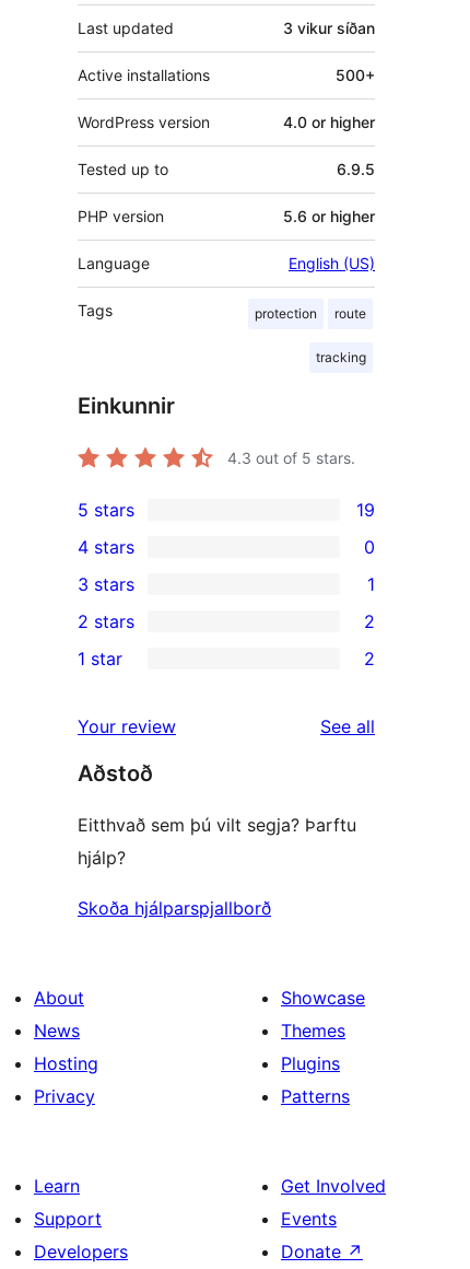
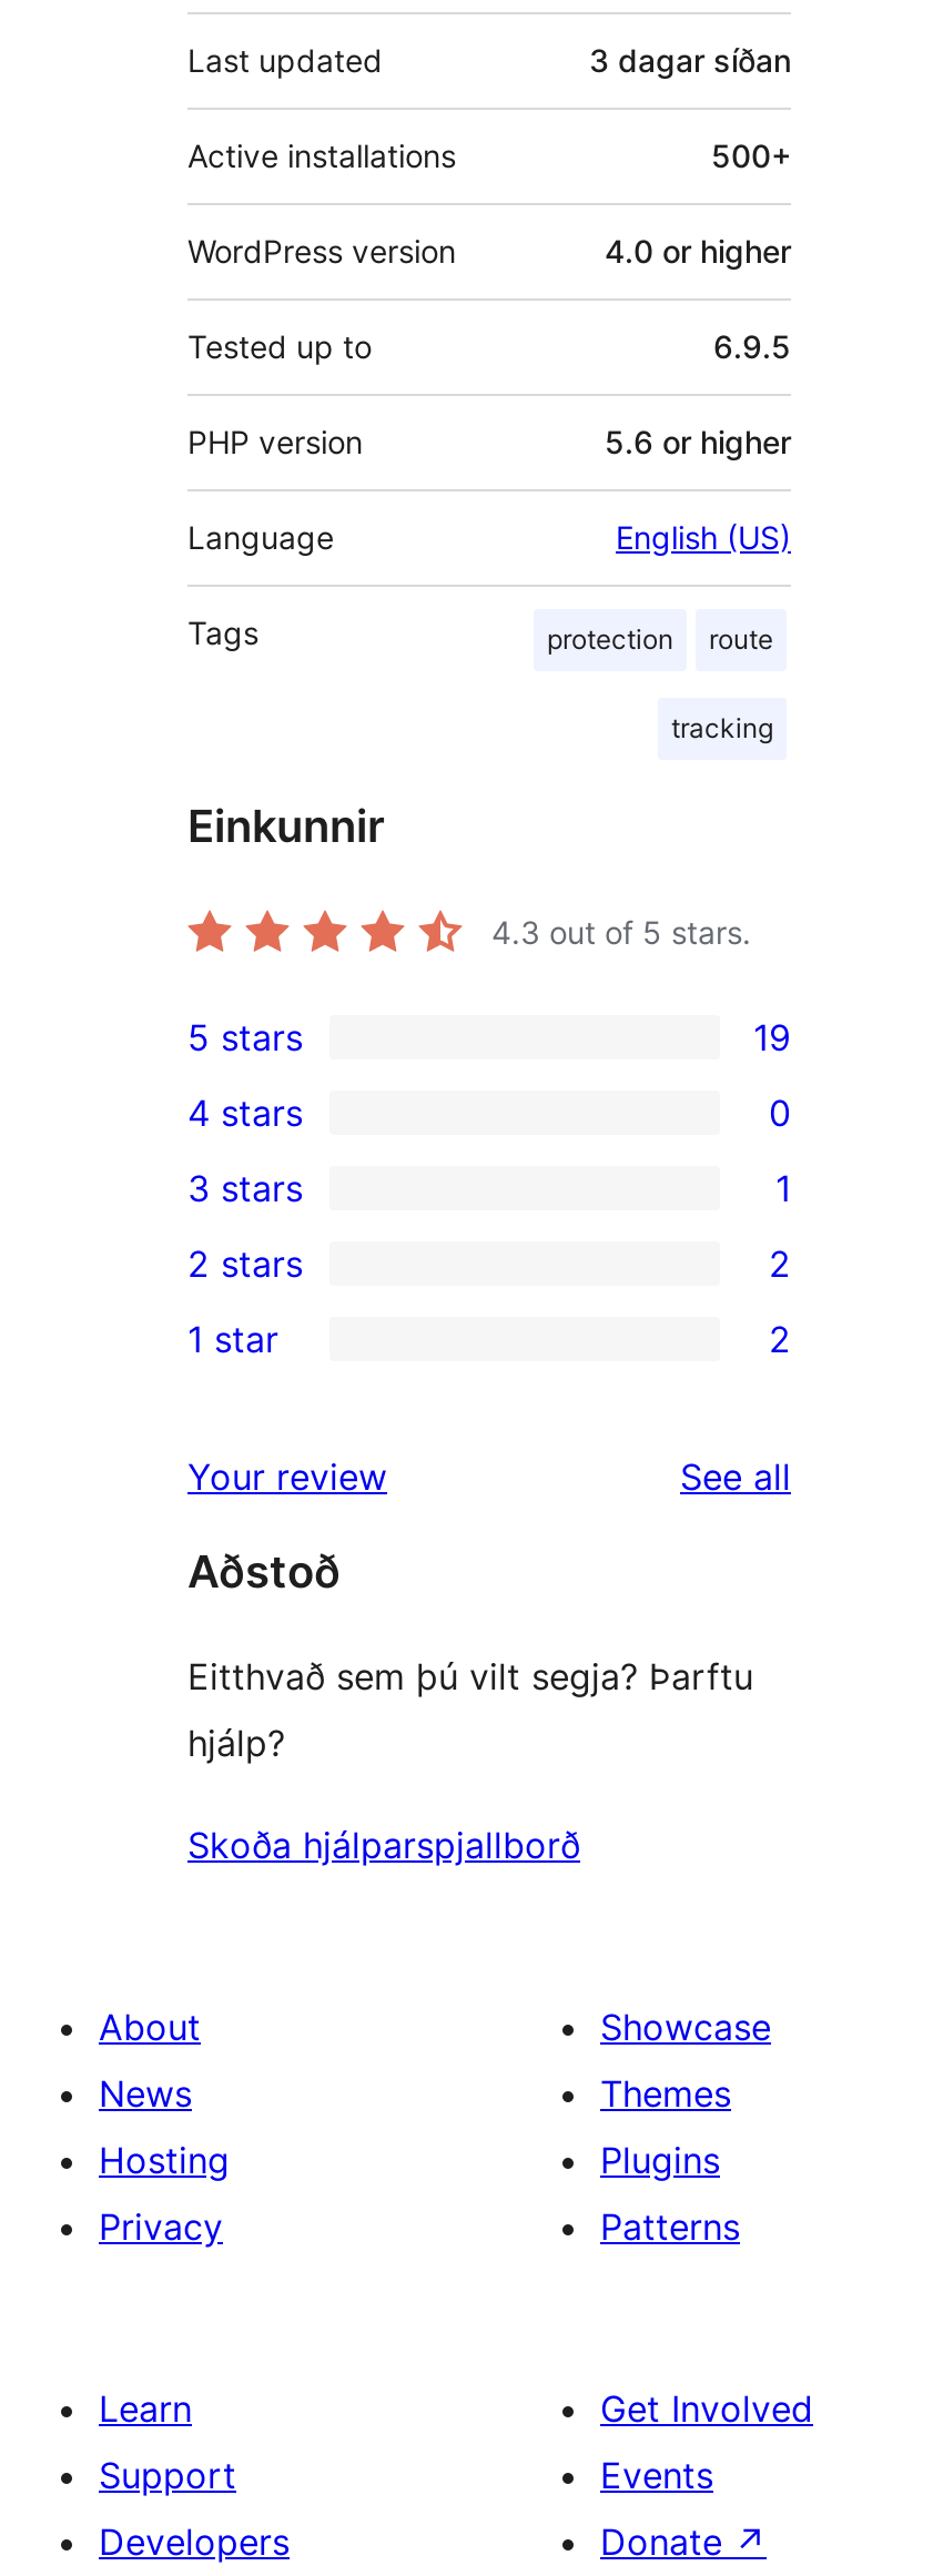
- 3 vikur síðan
+ 3 dagar síðan
